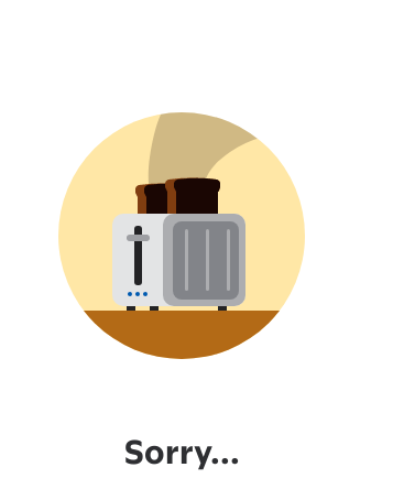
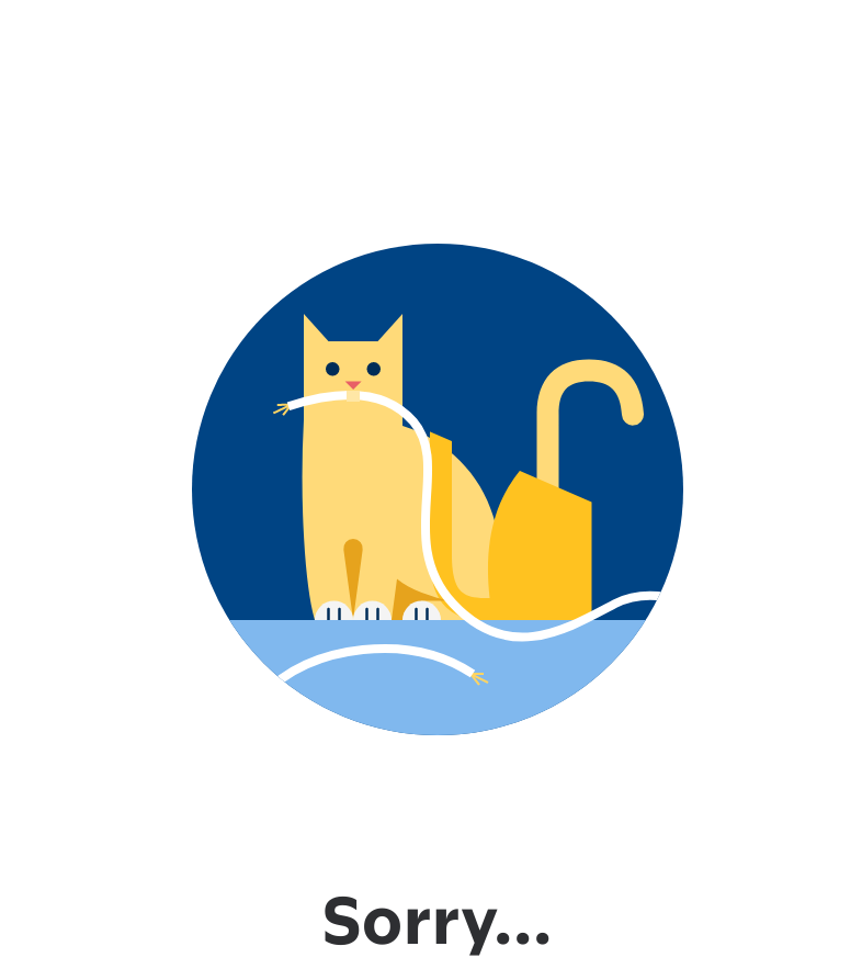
- [image]
+ [image]
